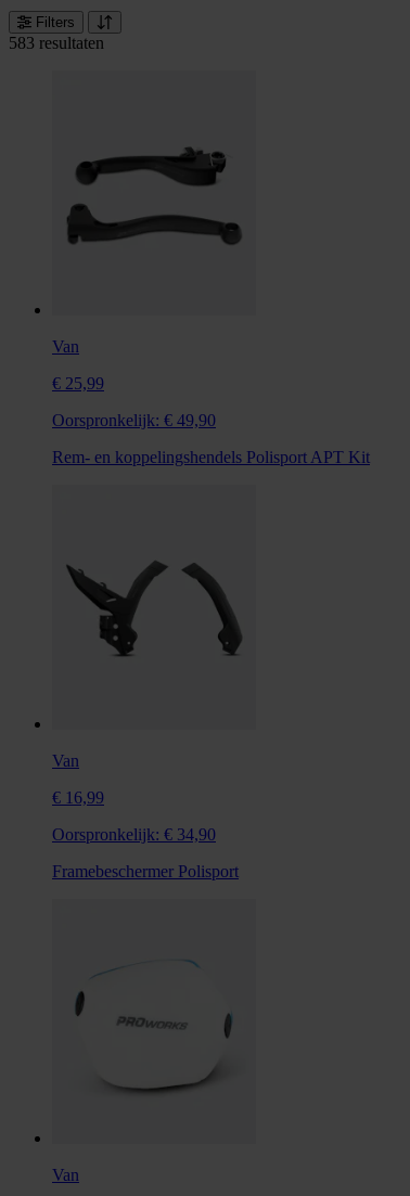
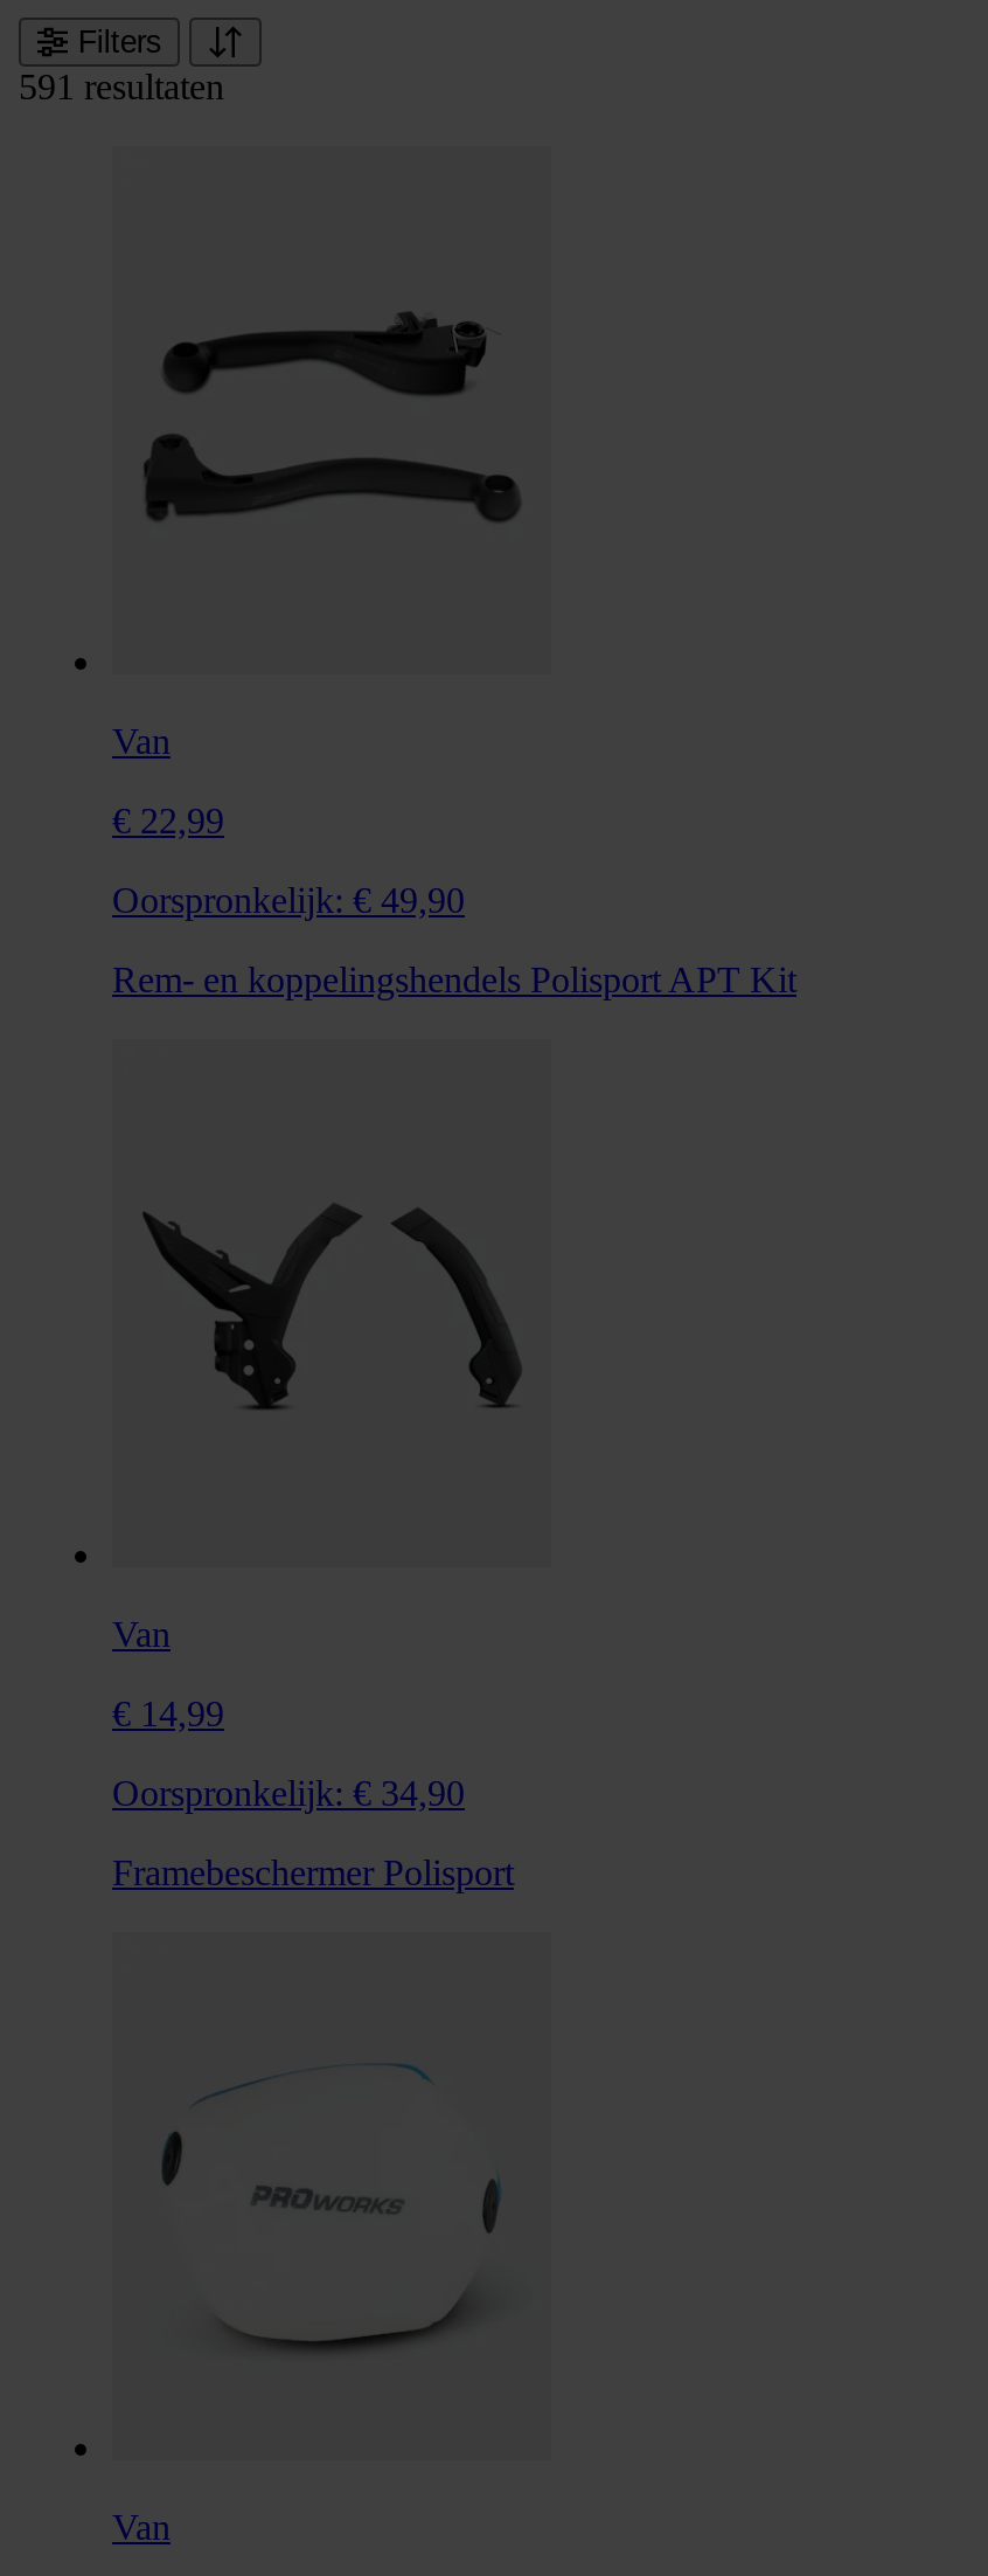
- 583 resultaten
+ 591 resultaten

- € 25,99
+ € 22,99

- € 16,99
+ € 14,99
